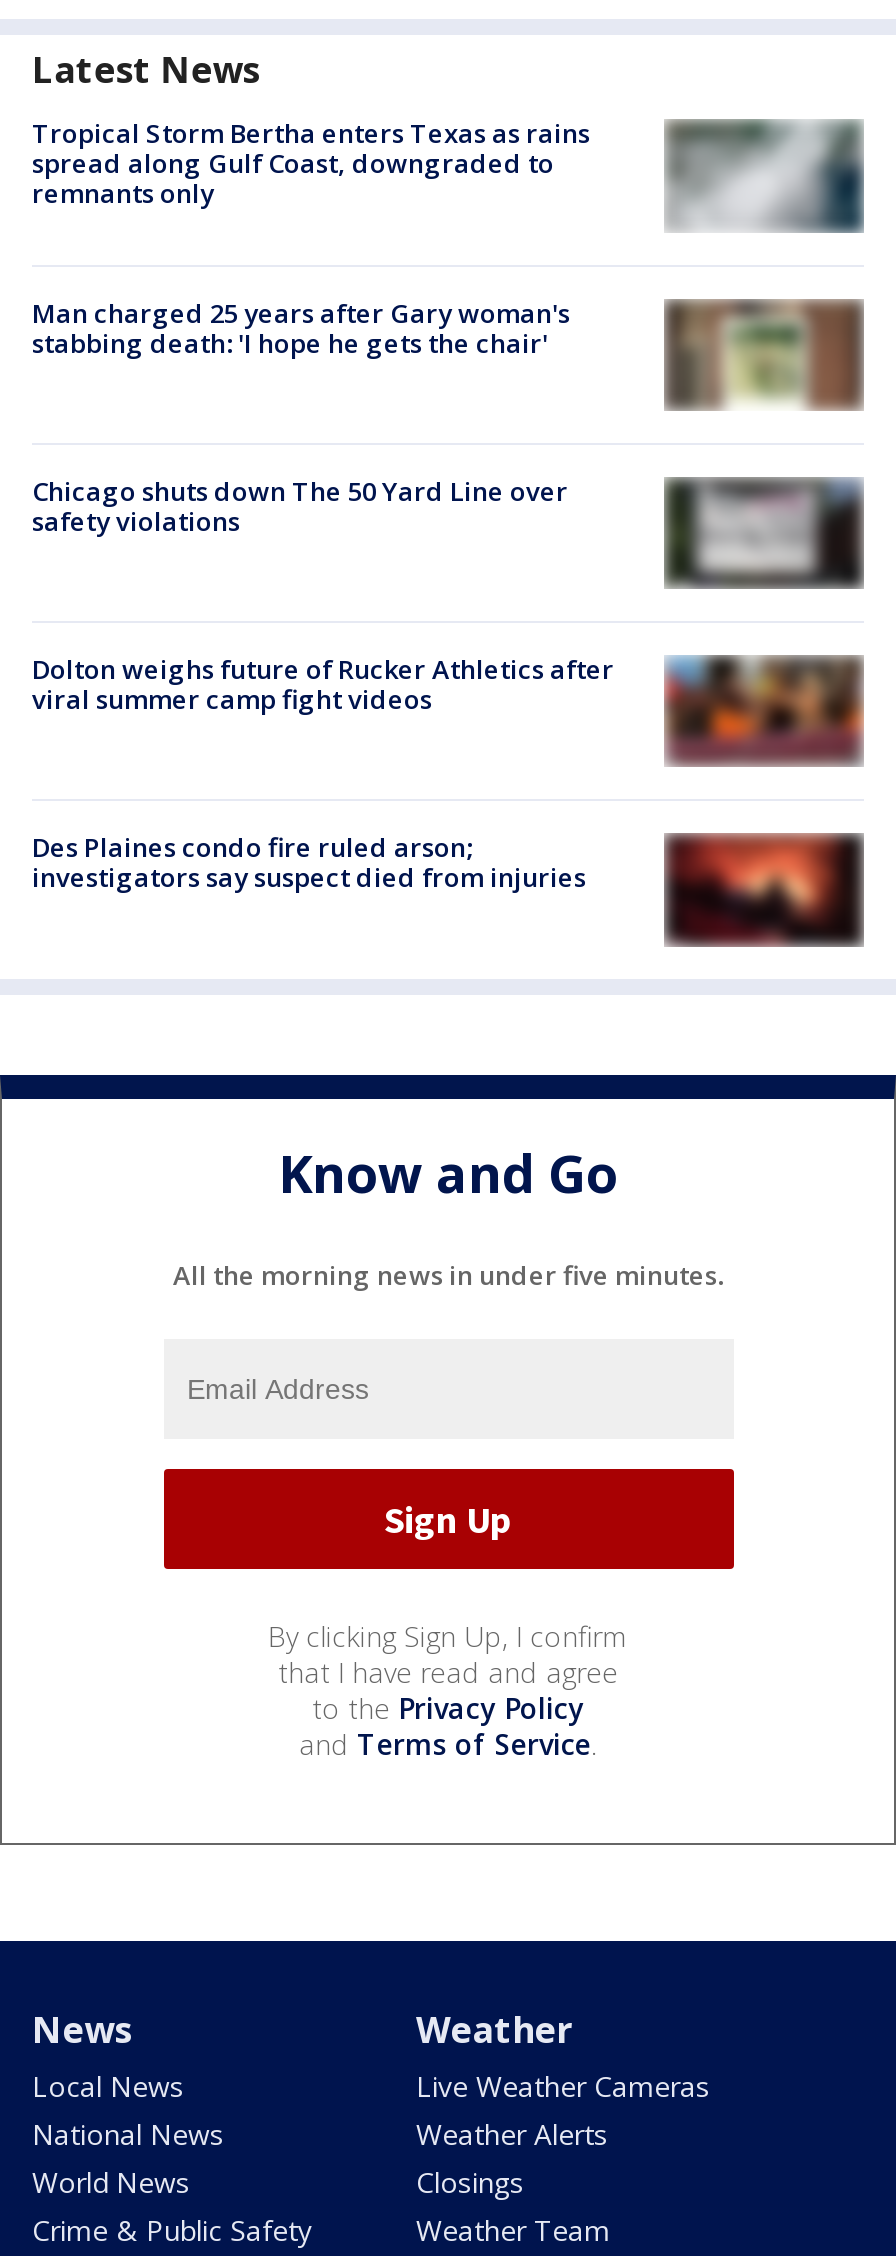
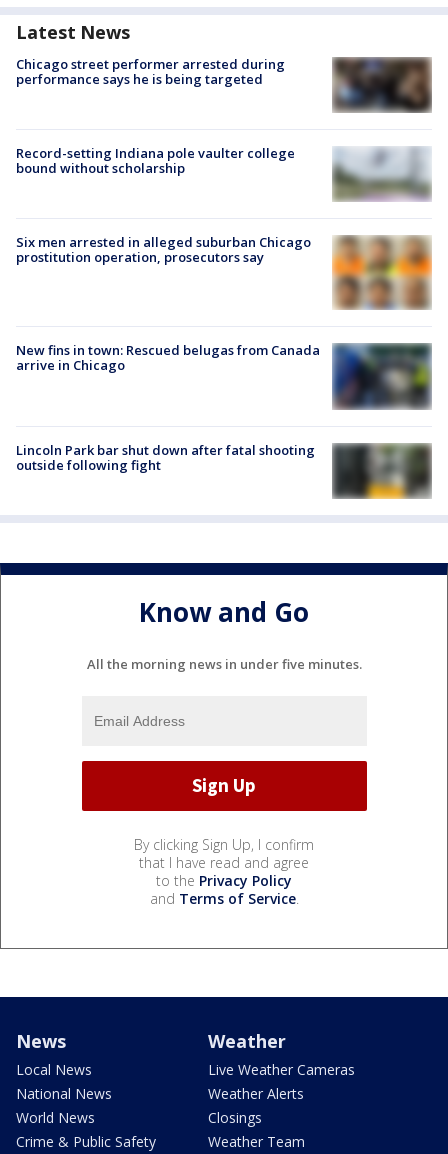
- Tropical Storm Bertha enters Texas as rains
- spread along Gulf Coast, downgraded to
- remnants only
+ Chicago street performer arrested during
+ performance says he is being targeted

- [image]
+ [image]

- Man charged 25 years after Gary woman's
- stabbing death: 'I hope he gets the chair'
+ Record-setting Indiana pole vaulter college
+ bound without scholarship

- [image]
+ [image]

- Chicago shuts down The 50 Yard Line over
- safety violations
+ Six men arrested in alleged suburban Chicago
+ prostitution operation, prosecutors say

- [image]
+ [image]

- [image]
- Dolton weighs future of Rucker Athletics after
- viral summer camp fight videos
+ [image]
+ New fins in town: Rescued belugas from Canada
+ arrive in Chicago

- Des Plaines condo fire ruled arson;
- investigators say suspect died from injuries
+ Lincoln Park bar shut down after fatal shooting
+ outside following fight

- [image]
+ [image]
